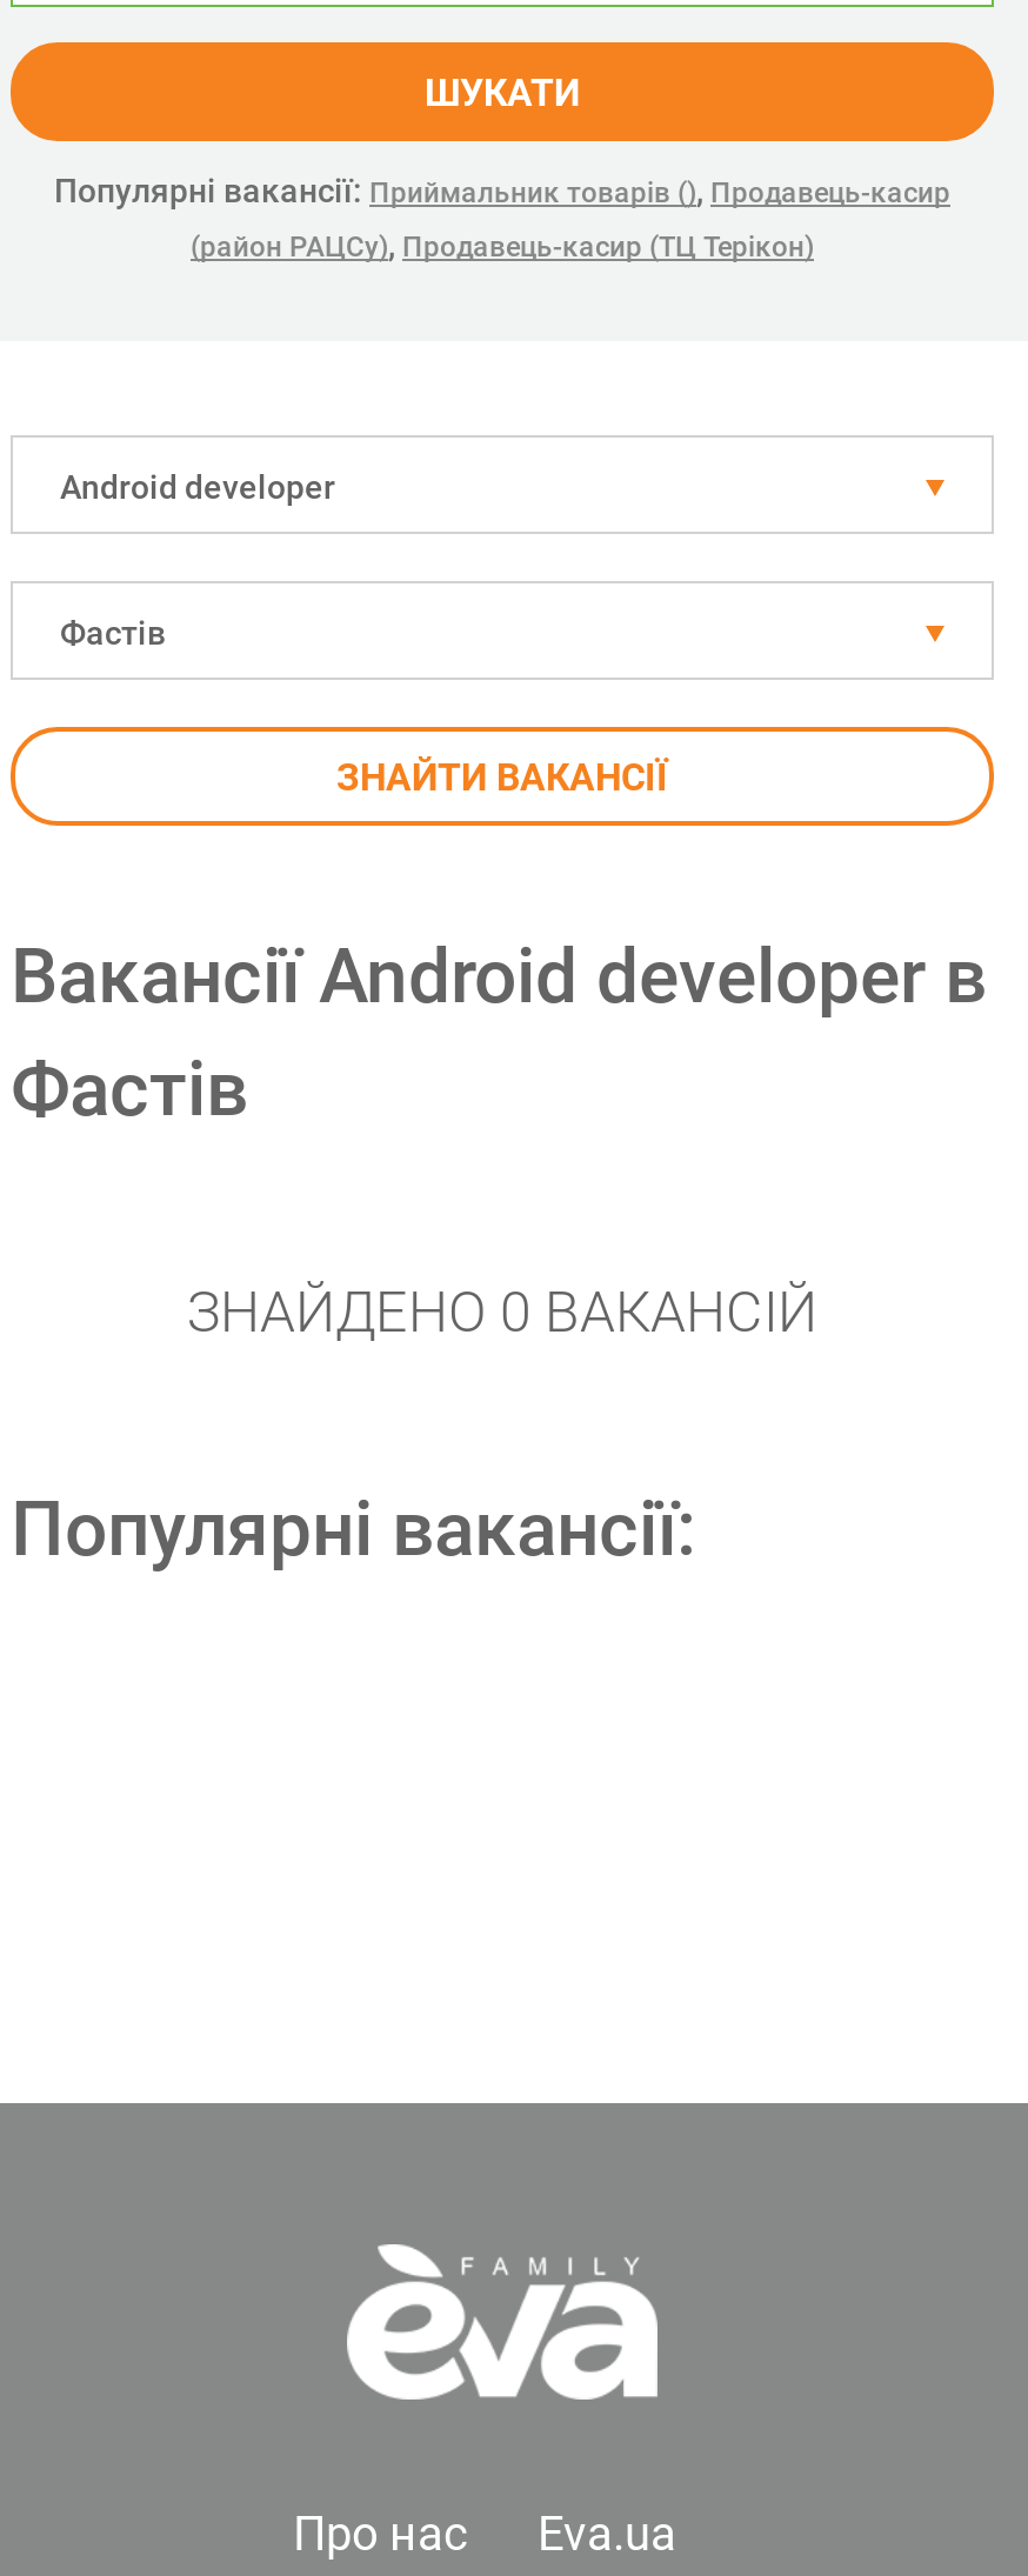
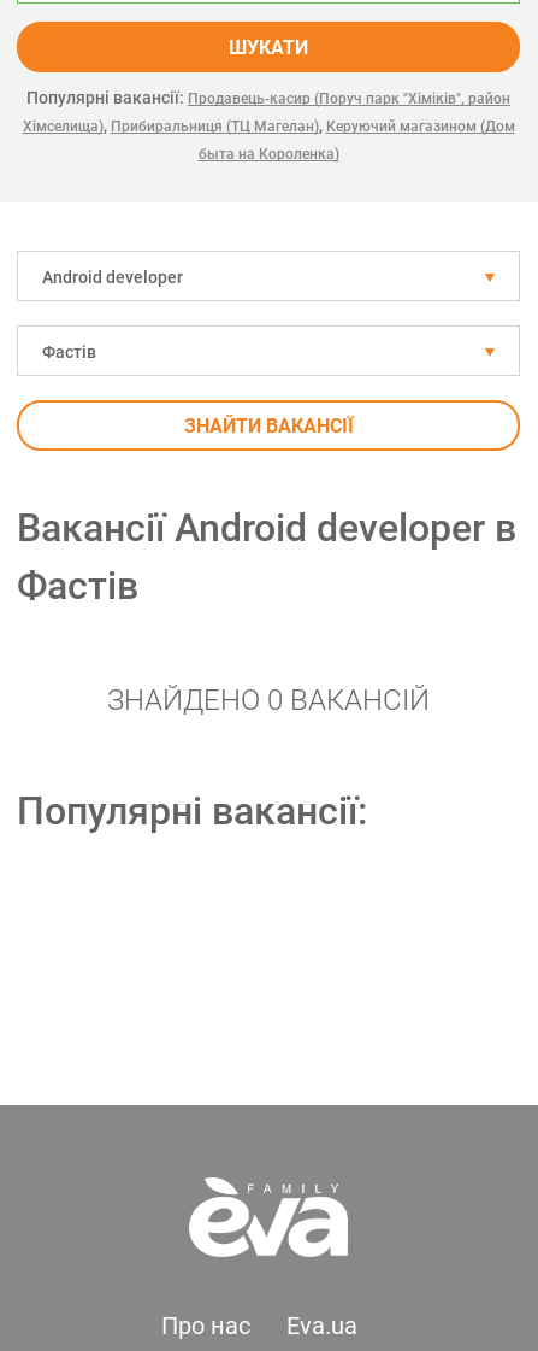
- Популярні вакансії: Приймальник товарів (), Продавець-касир
- (район РАЦCу), Продавець-касир (ТЦ Терікон)
+ Популярні вакансії: Продавець-касир (Поруч парк "Хіміків", район
+ Хімселища), Прибиральниця (ТЦ Магелан), Керуючий магазином (Дом
+ быта на Короленка)
